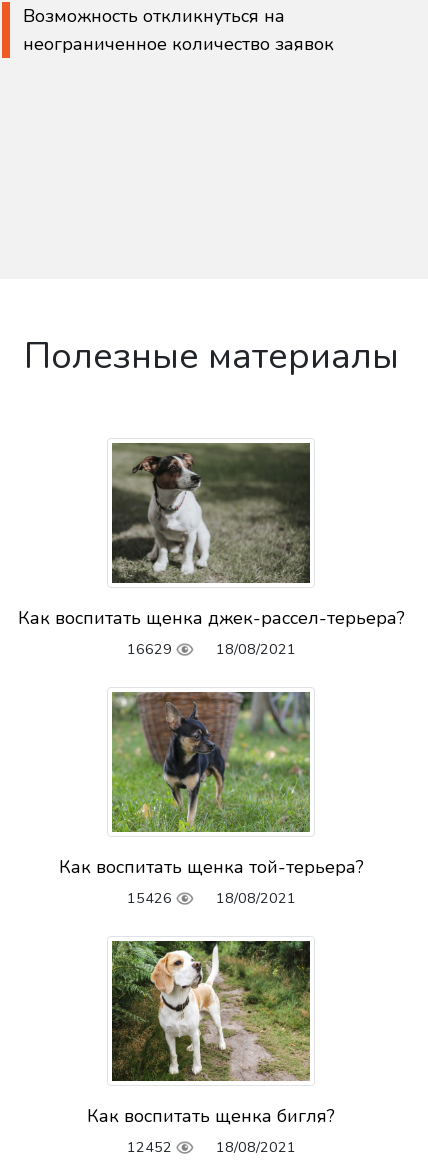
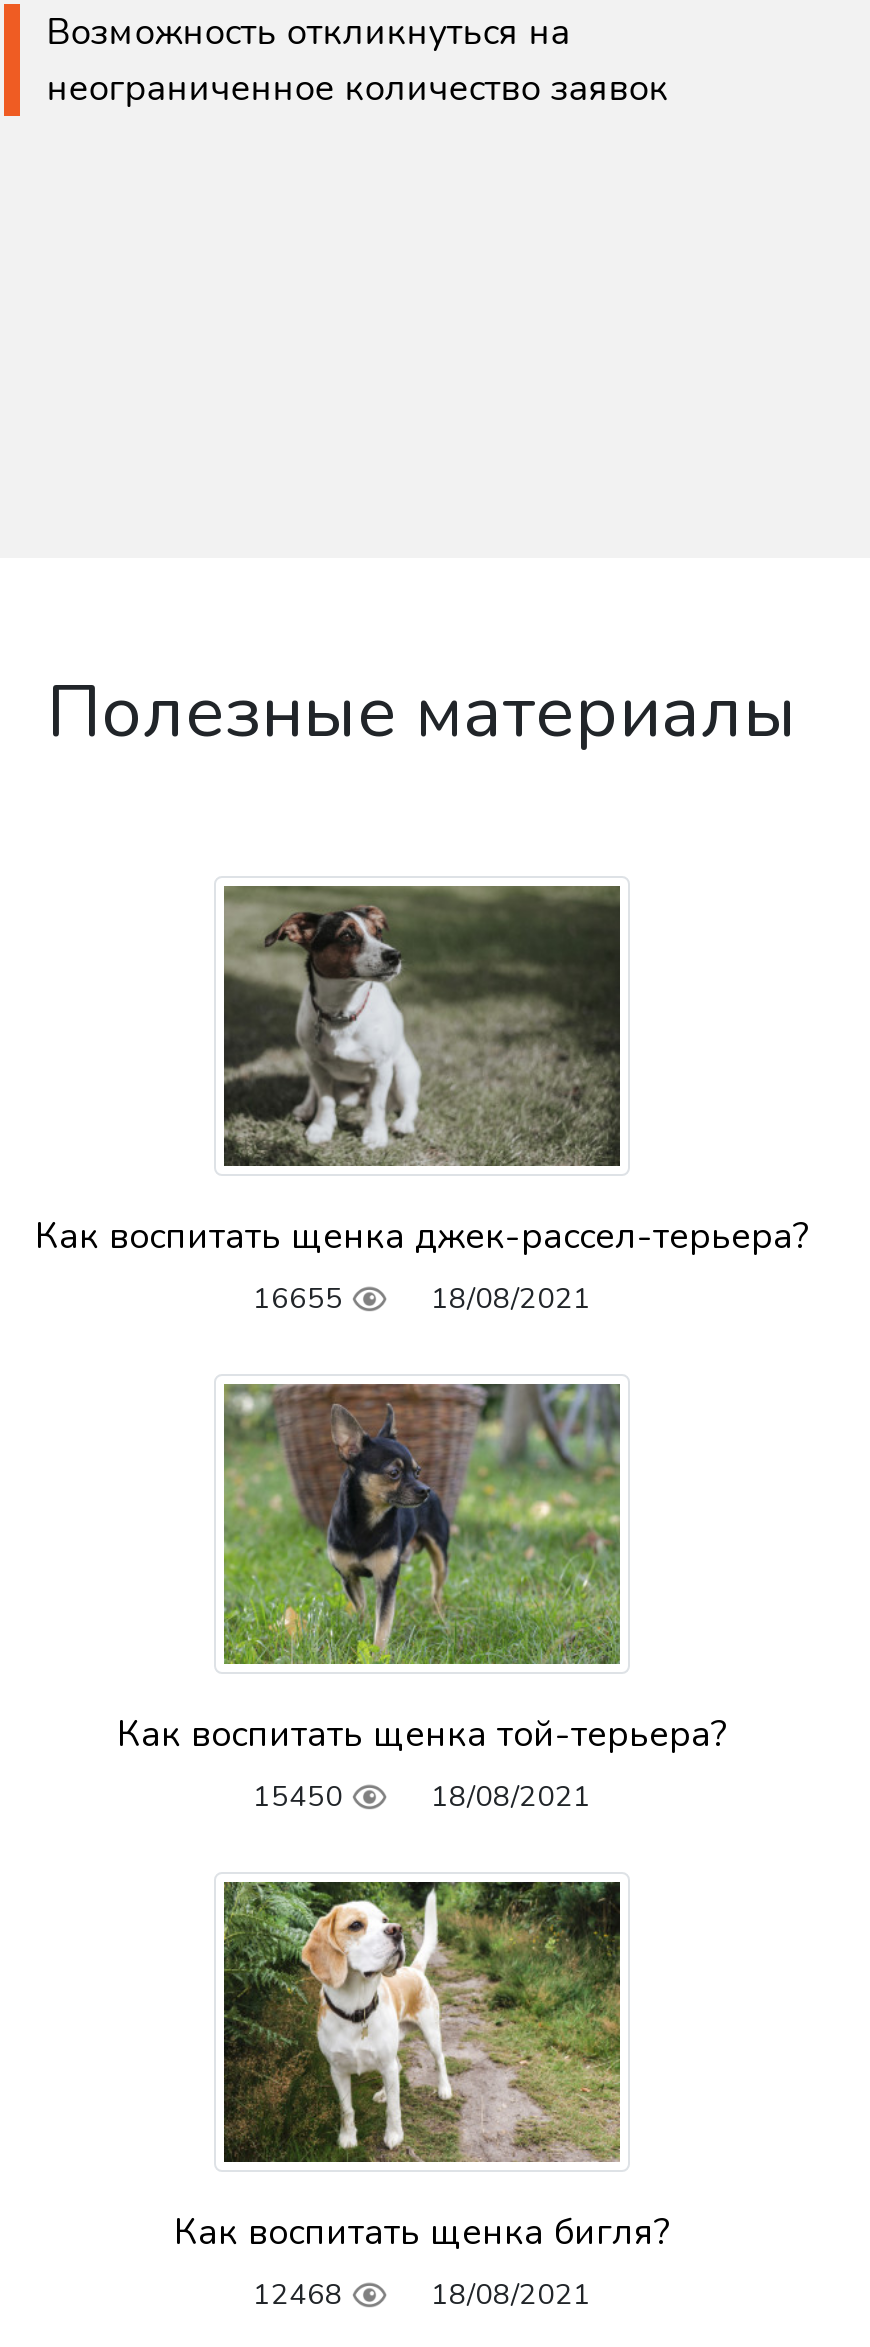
- 16629 18/08/2021
+ 16655 18/08/2021

- 15426 18/08/2021
+ 15450 18/08/2021

- 12452 18/08/2021
+ 12468 18/08/2021
